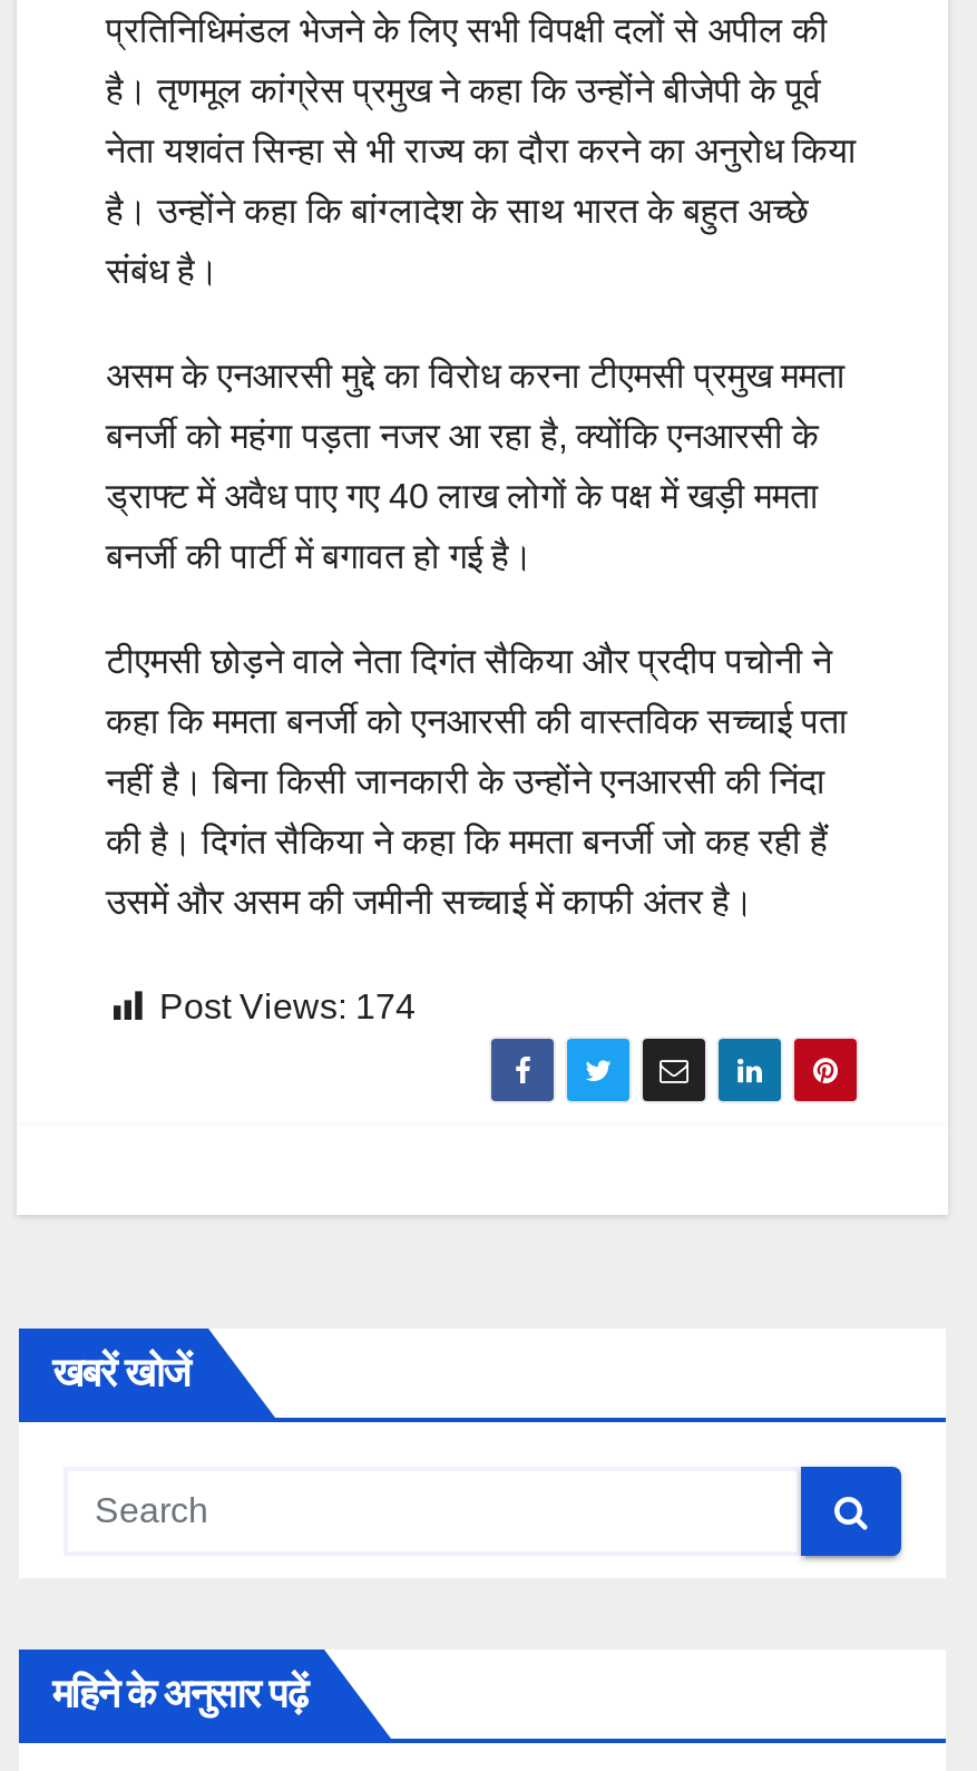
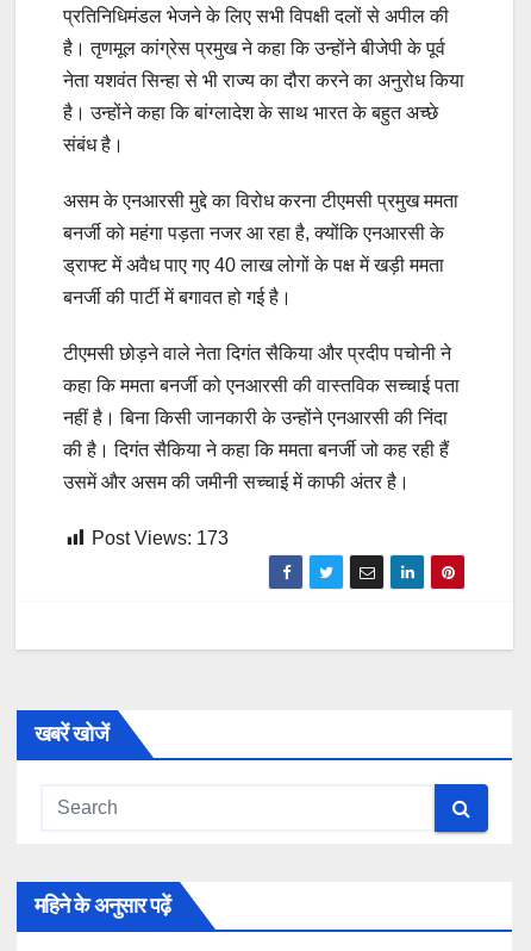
- Post Views: 174
+ Post Views: 173
